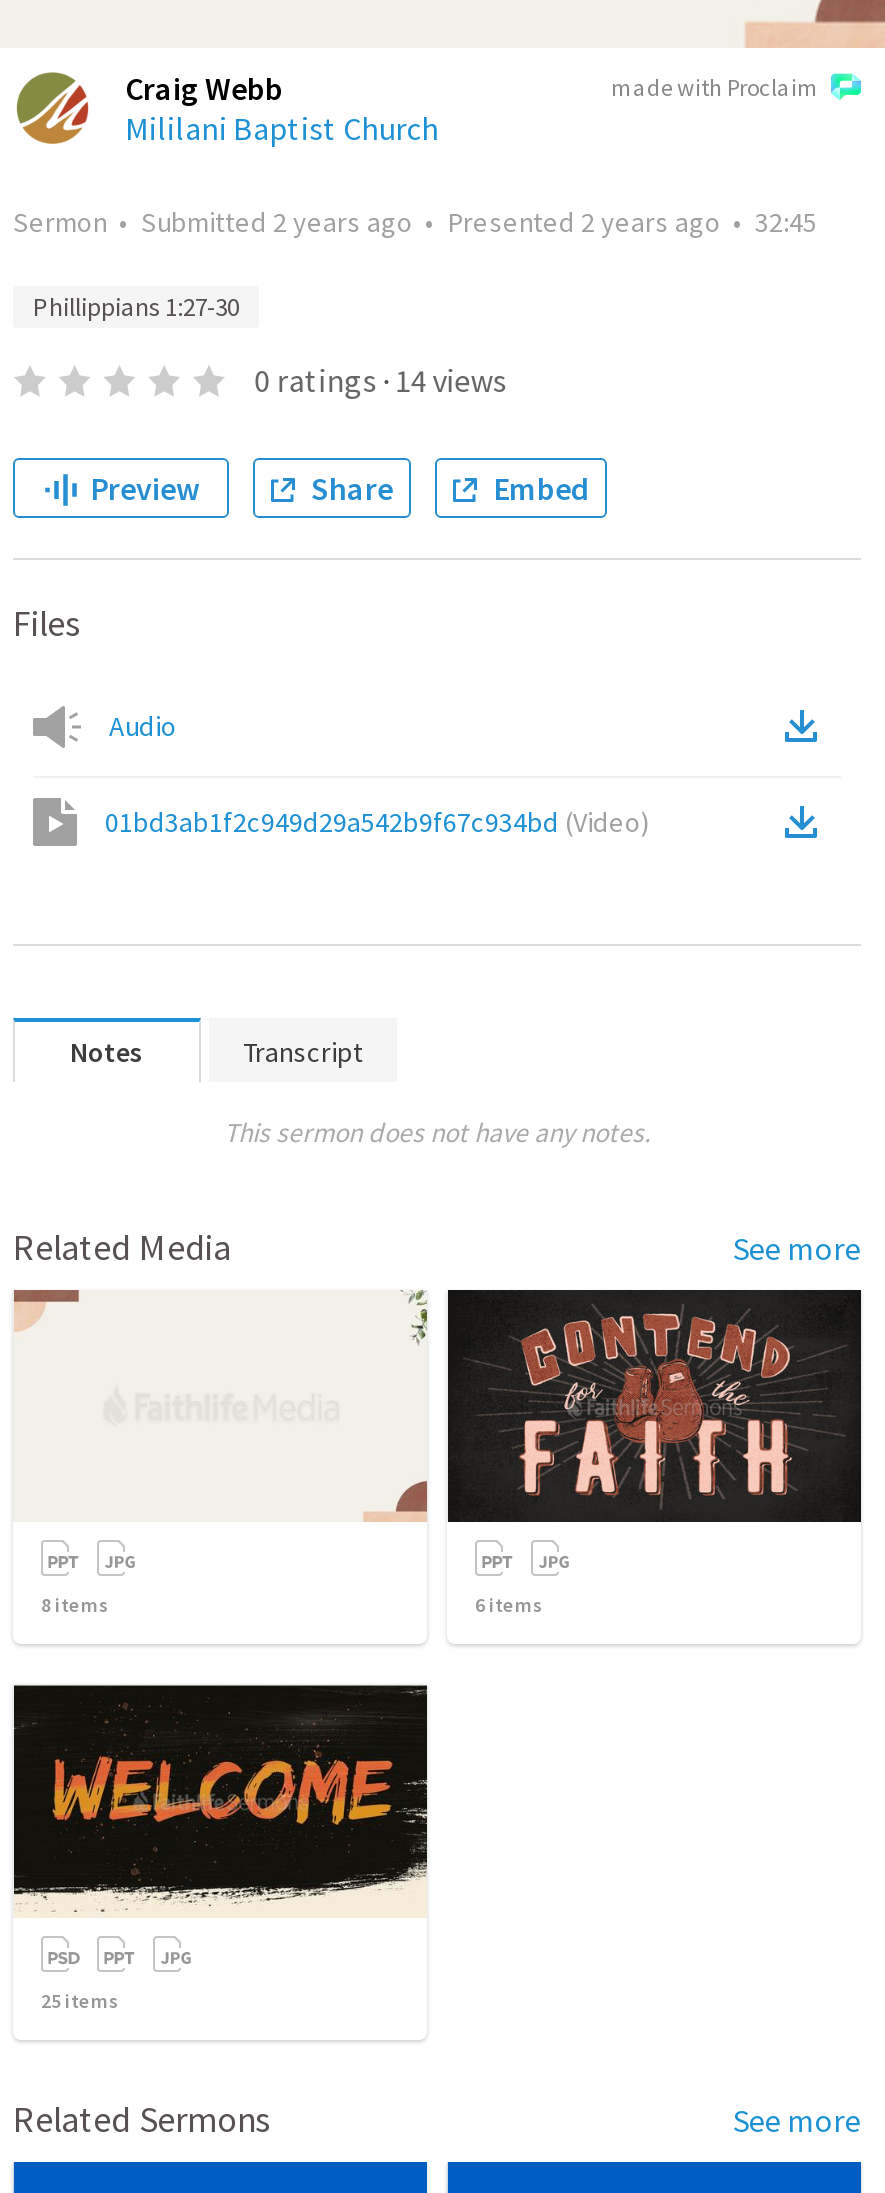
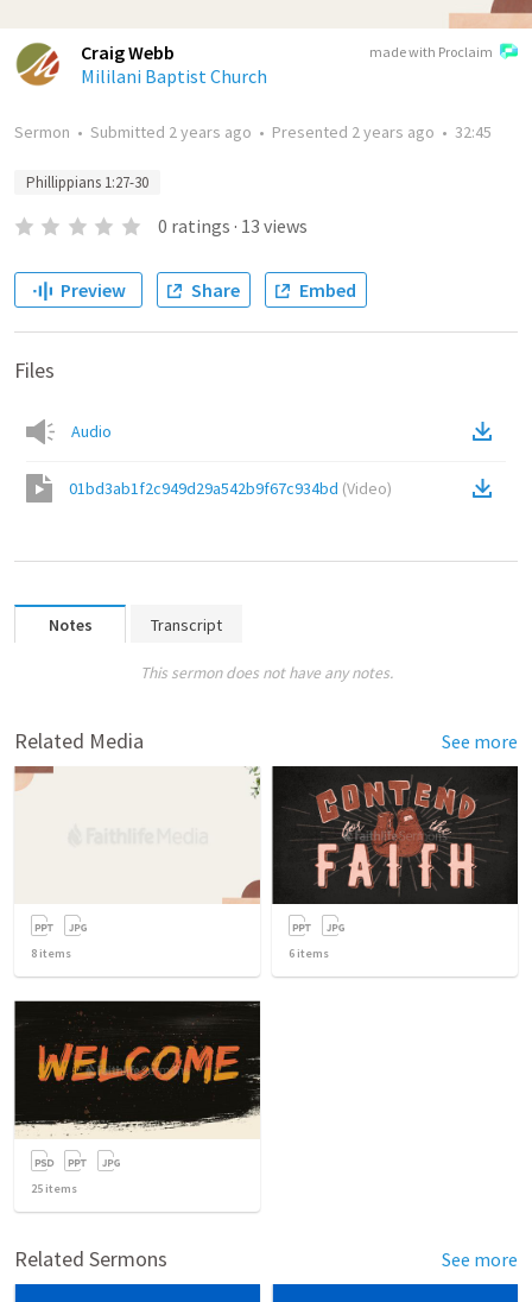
- 0 ratings · 14 views
+ 0 ratings · 13 views
